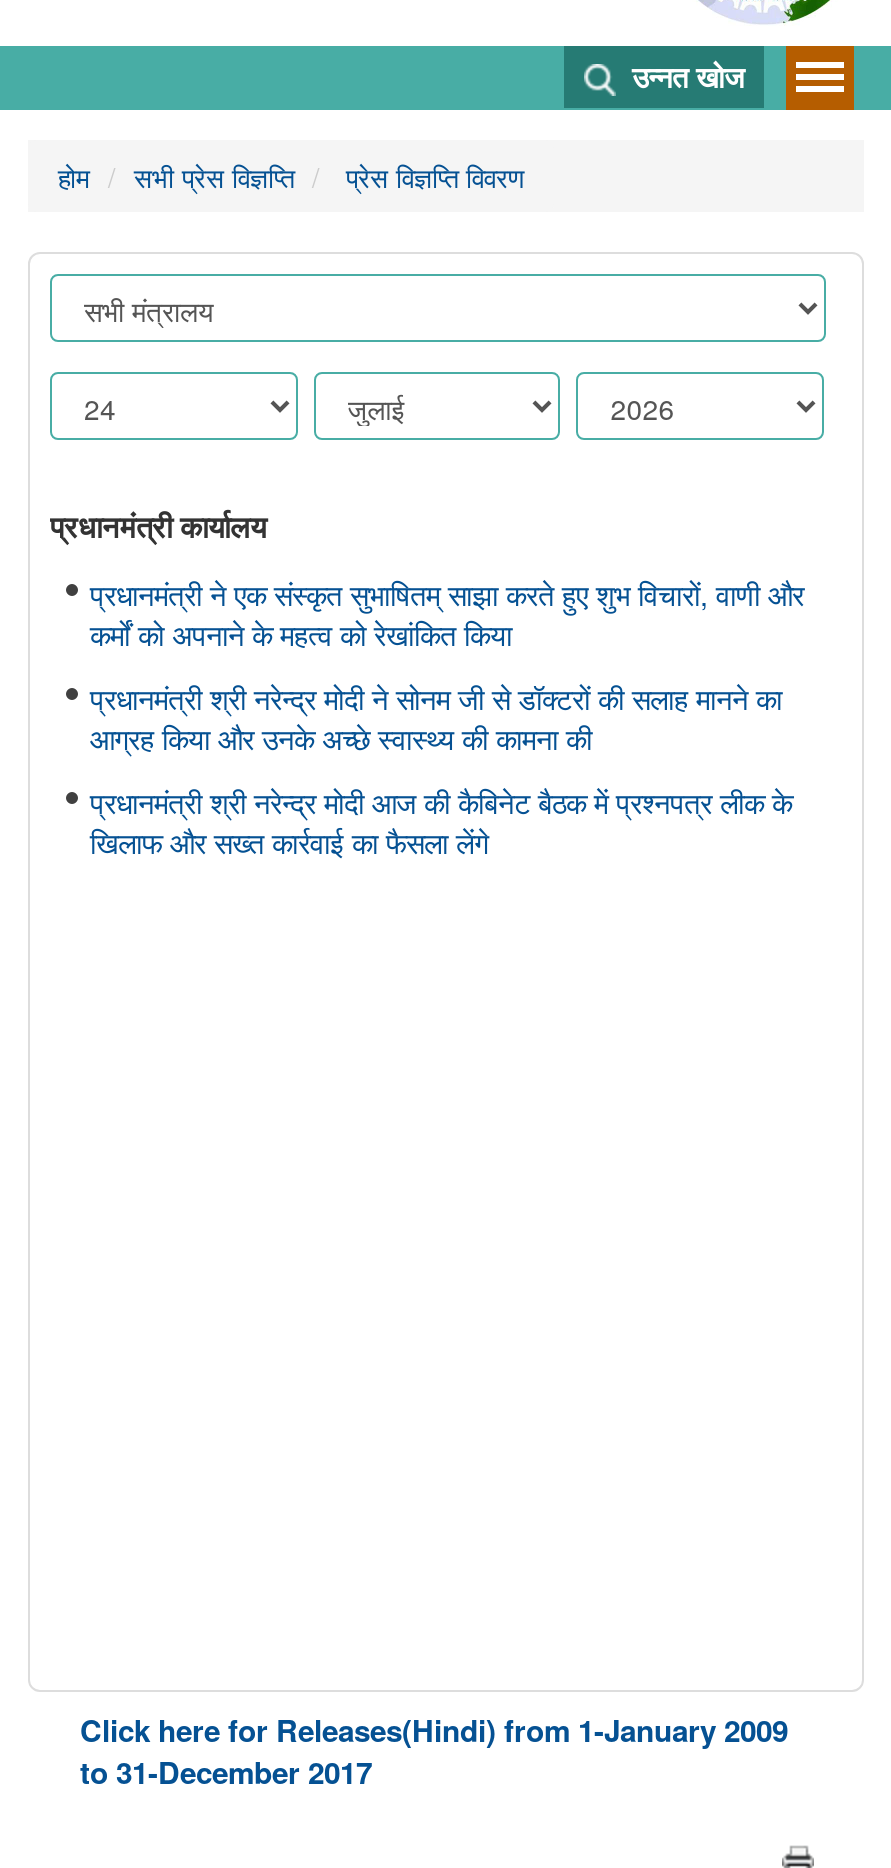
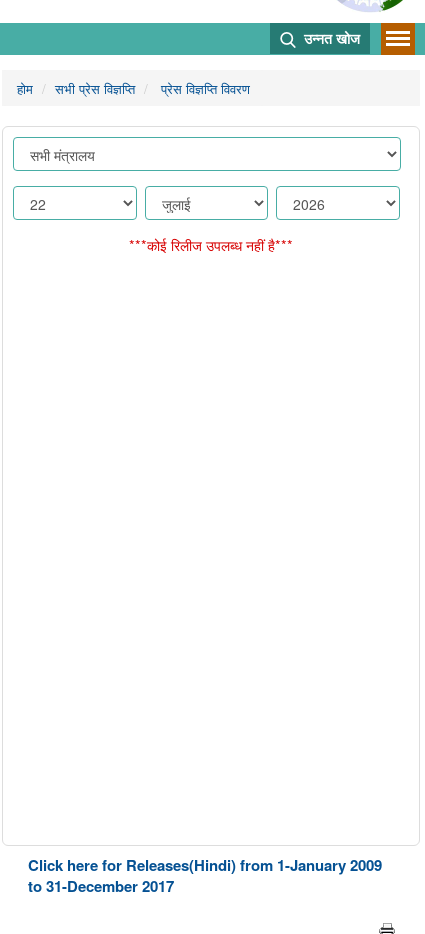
- प्रधानमंत्री कार्यालय
- प्रधानमंत्री ने एक संस्कृत सुभाषितम् साझा करते हुए शुभ विचारों, वाणी और
- कर्मों को अपनाने के महत्व को रेखांकित किया
- प्रधानमंत्री श्री नरेन्द्र मोदी ने सोनम जी से डॉक्टरों की सलाह मानने का
- आग्रह किया और उनके अच्छे स्वास्थ्य की कामना की
- प्रधानमंत्री श्री नरेन्द्र मोदी आज की कैबिनेट बैठक में प्रश्नपत्र लीक के
- खिलाफ और सख्त कार्रवाई का फैसला लेंगे
+ ***कोई रिलीज उपलब्ध नहीं है***
